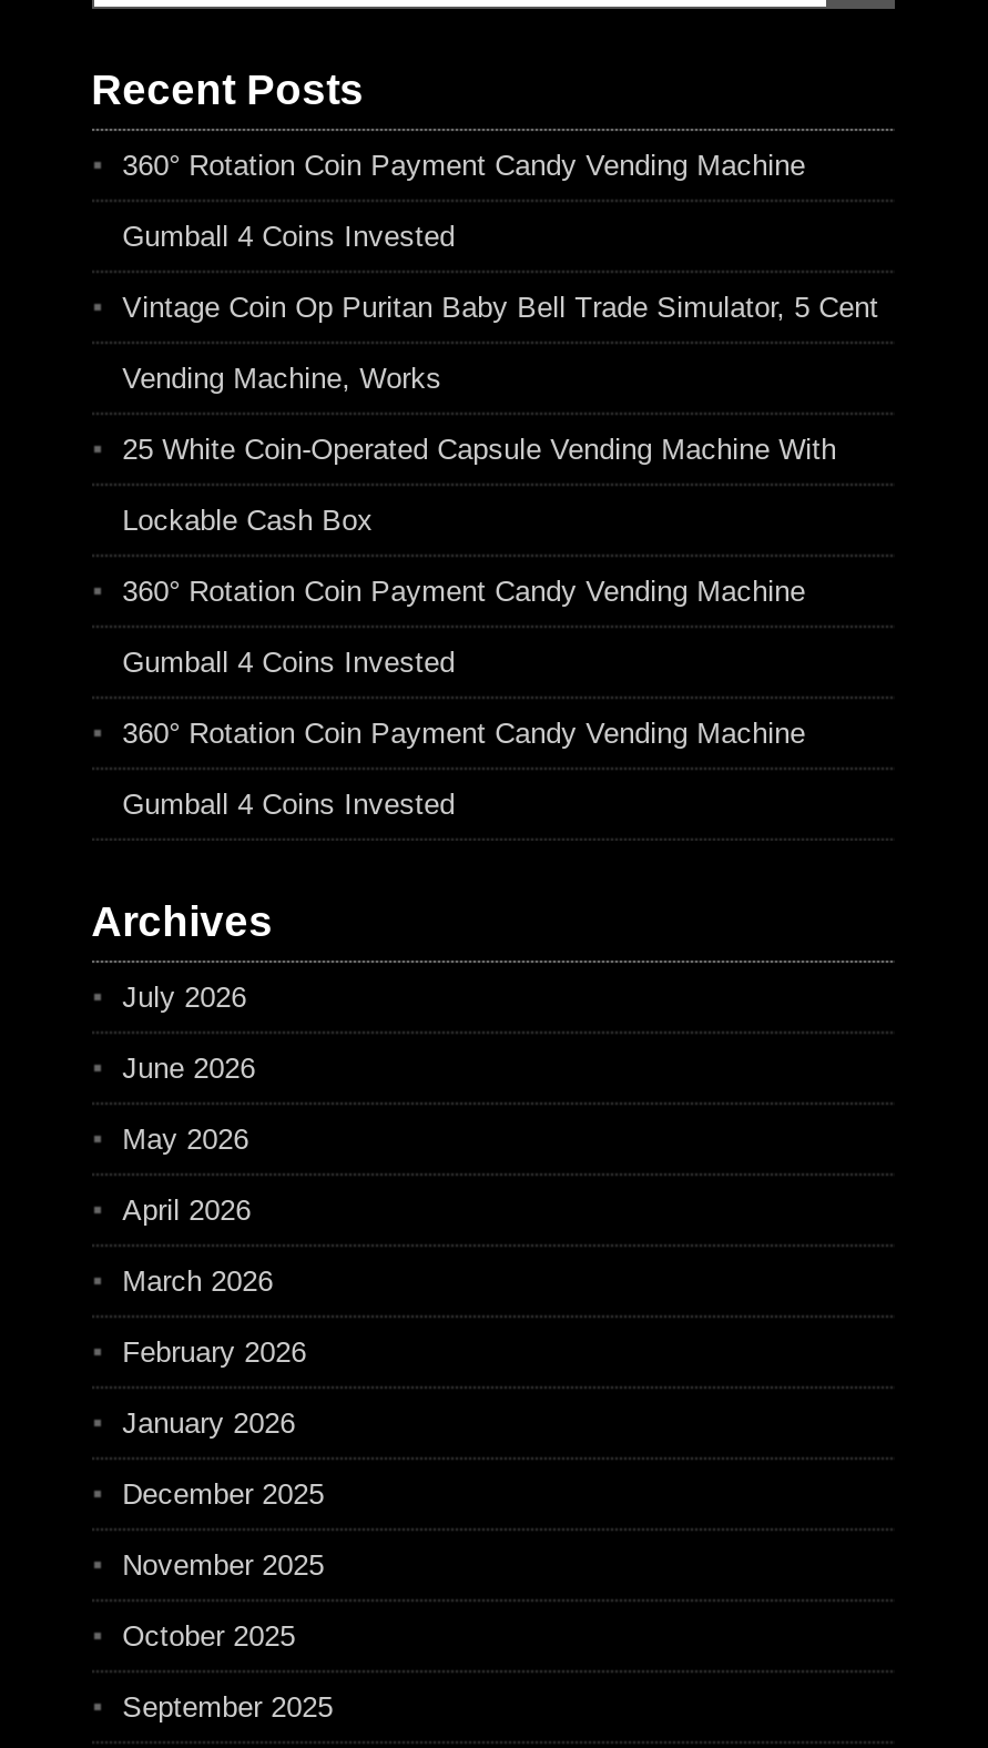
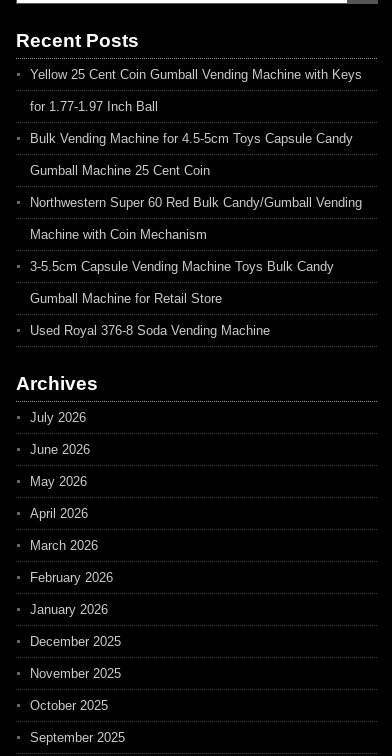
- 360° Rotation Coin Payment Candy Vending Machine
- Gumball 4 Coins Invested
- Vintage Coin Op Puritan Baby Bell Trade Simulator, 5 Cent
- Vending Machine, Works
- 25 White Coin-Operated Capsule Vending Machine With
- Lockable Cash Box
- 360° Rotation Coin Payment Candy Vending Machine
- Gumball 4 Coins Invested
- 360° Rotation Coin Payment Candy Vending Machine
- Gumball 4 Coins Invested
+ Yellow 25 Cent Coin Gumball Vending Machine with Keys
+ for 1.77-1.97 Inch Ball
+ Bulk Vending Machine for 4.5-5cm Toys Capsule Candy
+ Gumball Machine 25 Cent Coin
+ Northwestern Super 60 Red Bulk Candy/Gumball Vending
+ Machine with Coin Mechanism
+ 3-5.5cm Capsule Vending Machine Toys Bulk Candy
+ Gumball Machine for Retail Store
+ Used Royal 376-8 Soda Vending Machine
